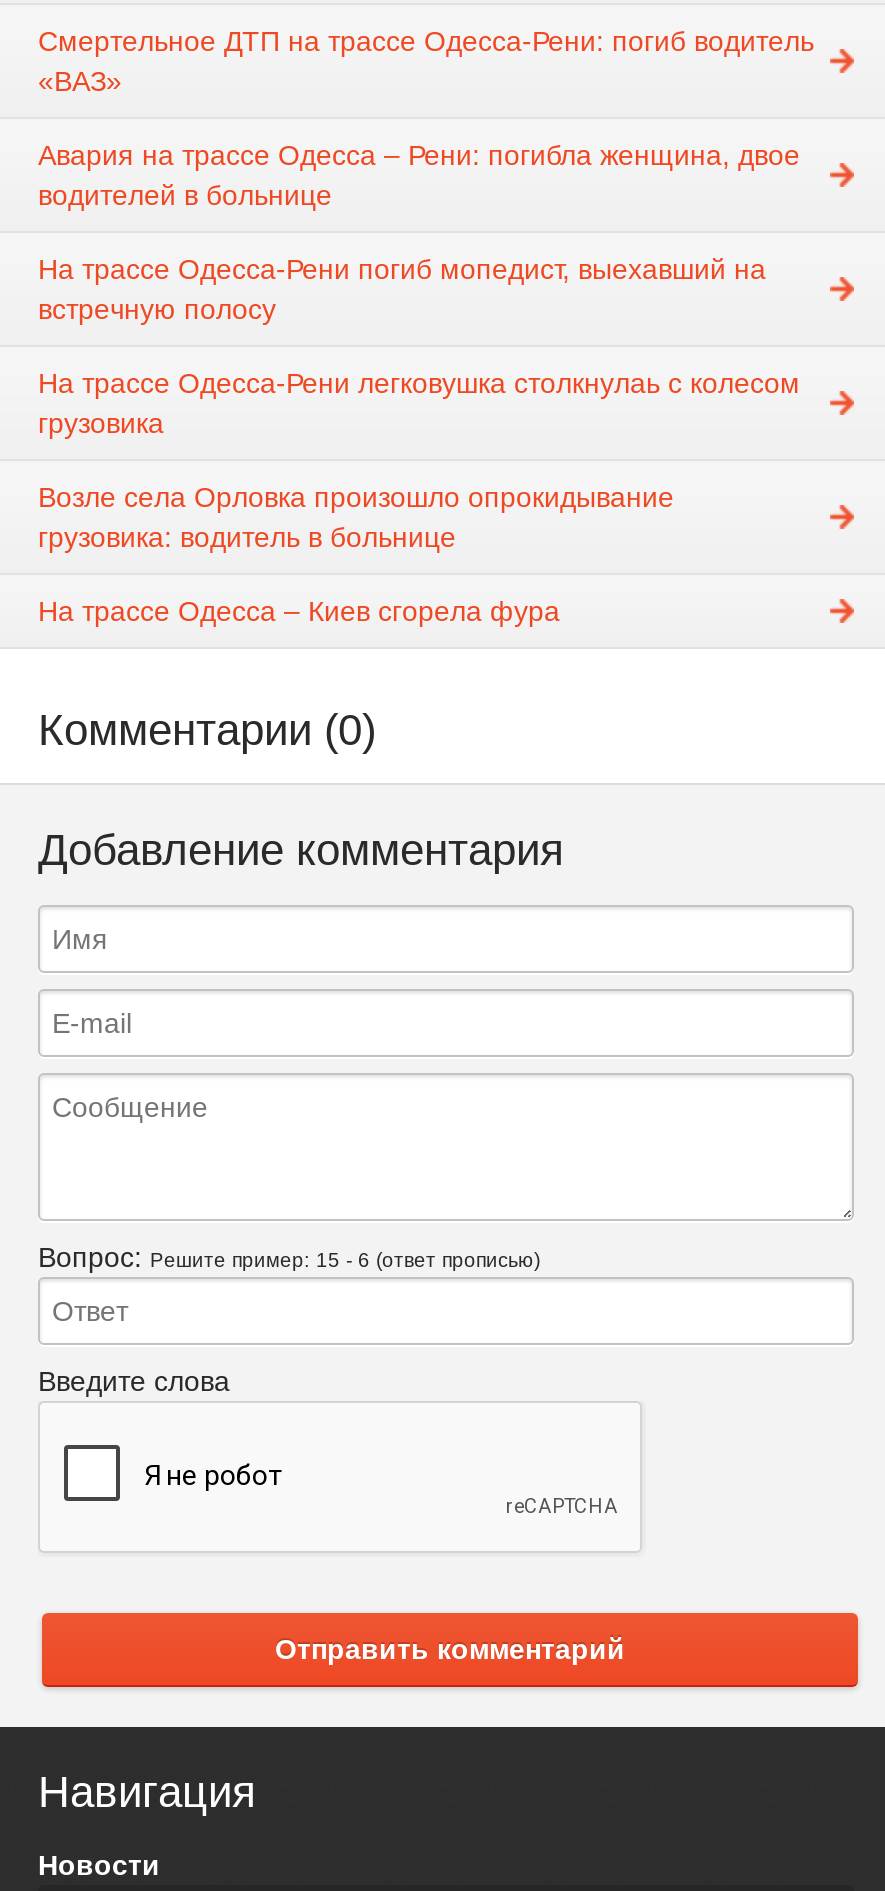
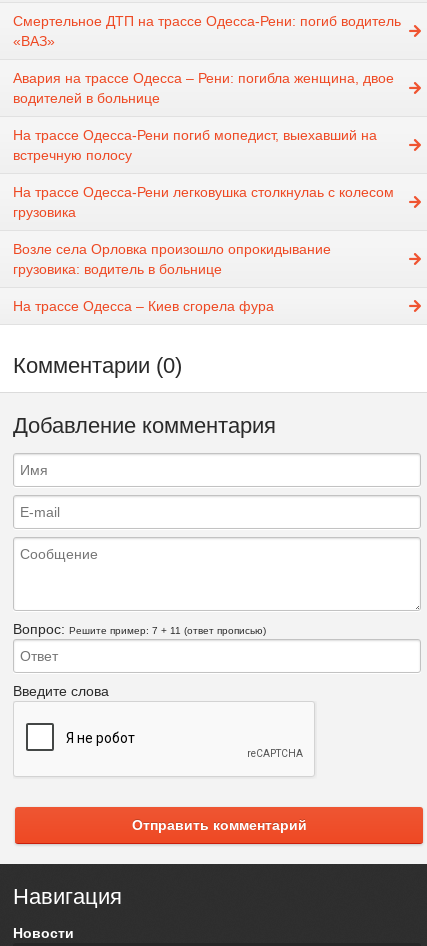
- Вопрос: Решите пример: 15 - 6 (ответ прописью)
+ Вопрос: Решите пример: 7 + 11 (ответ прописью)
